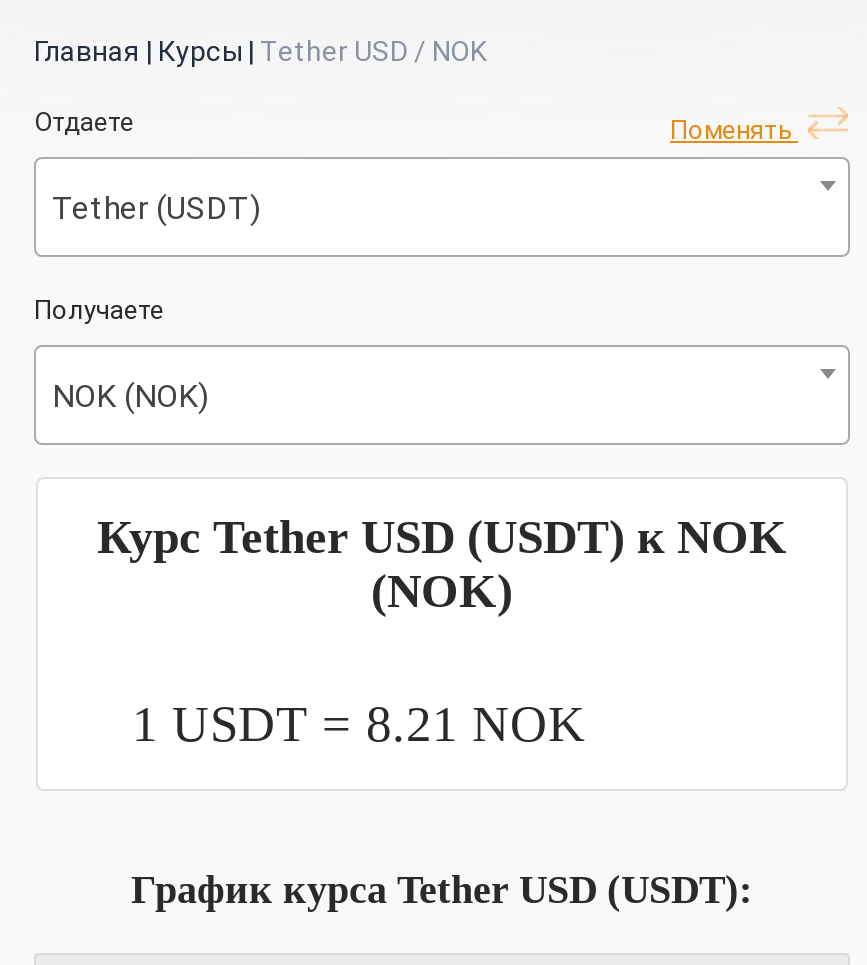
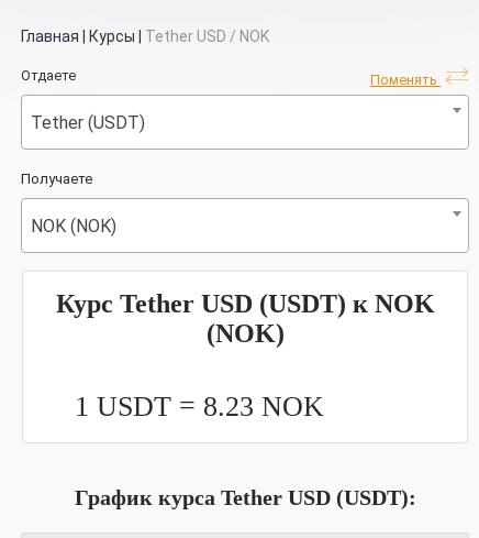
- 1 USDT = 8.21 NOK
+ 1 USDT = 8.23 NOK
